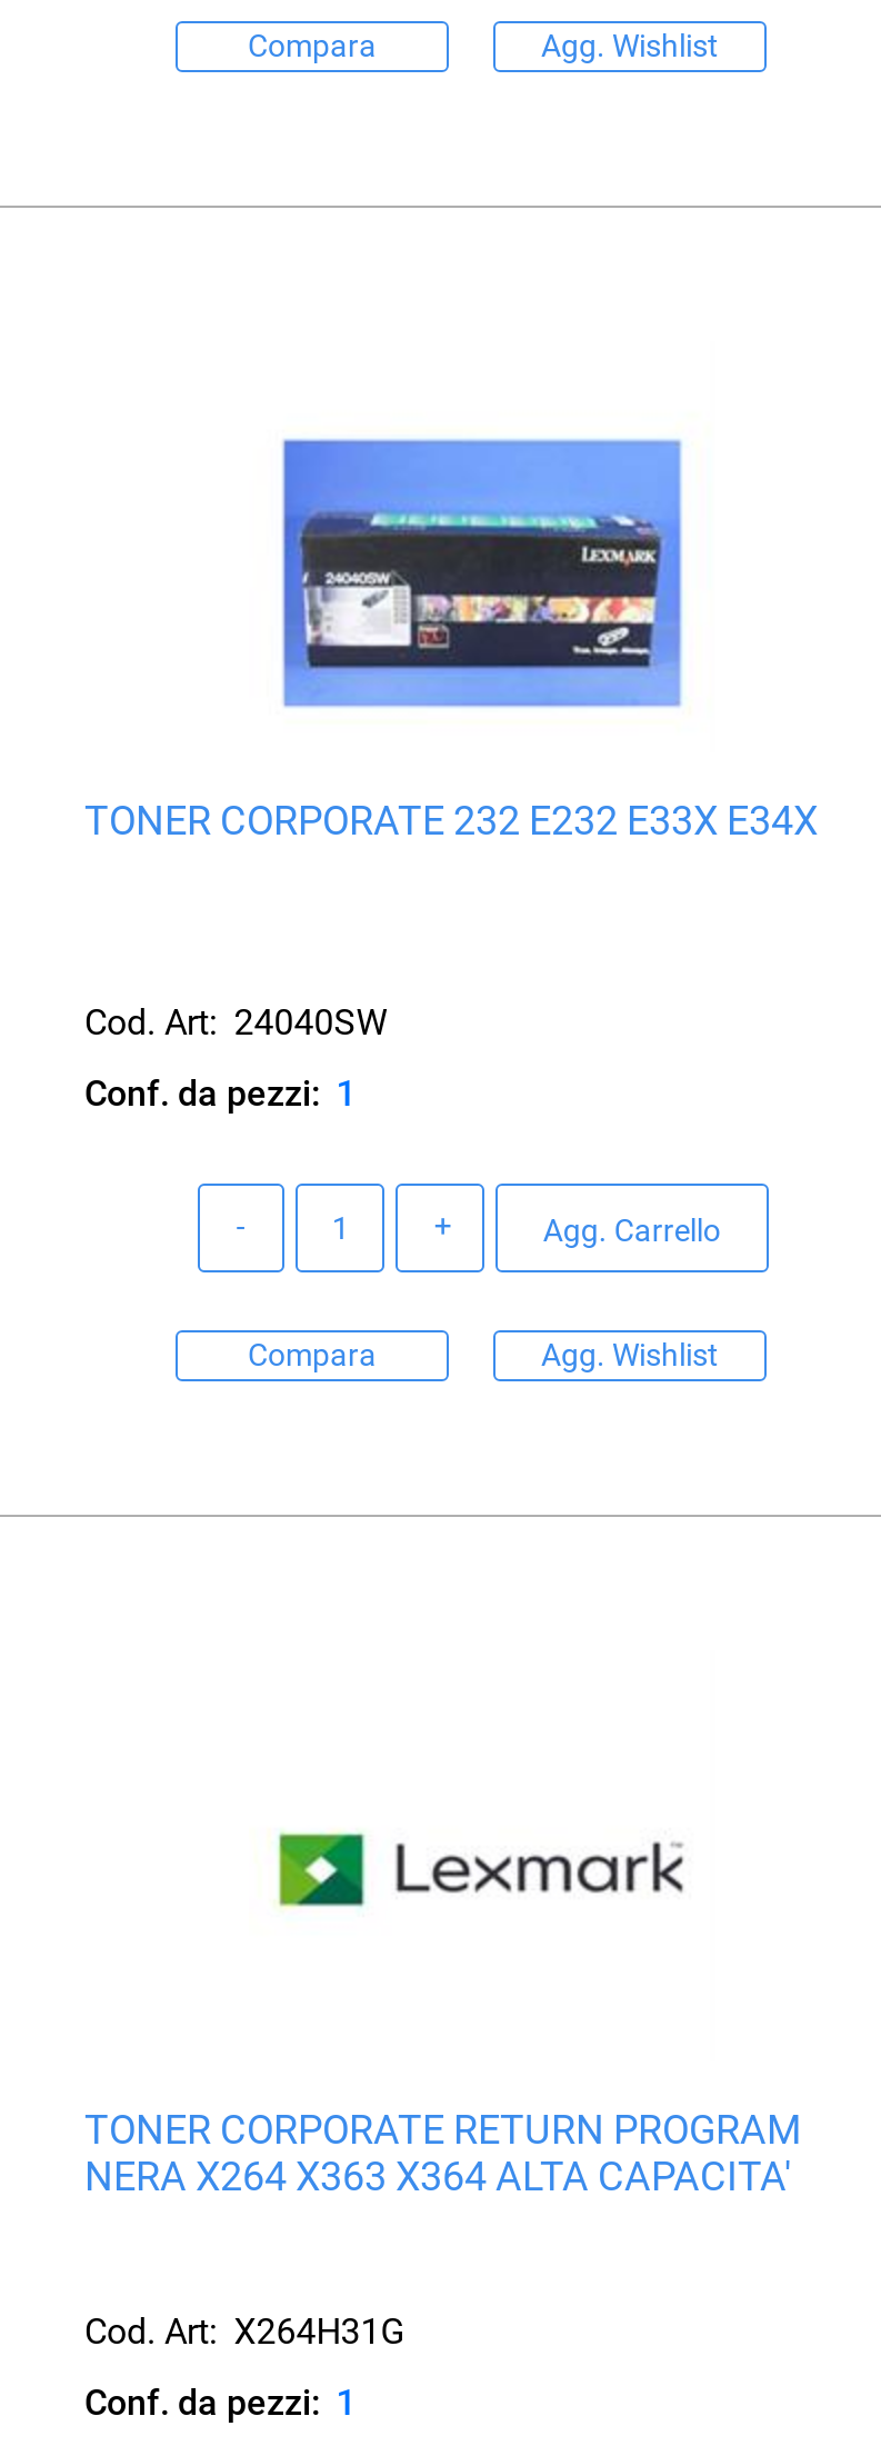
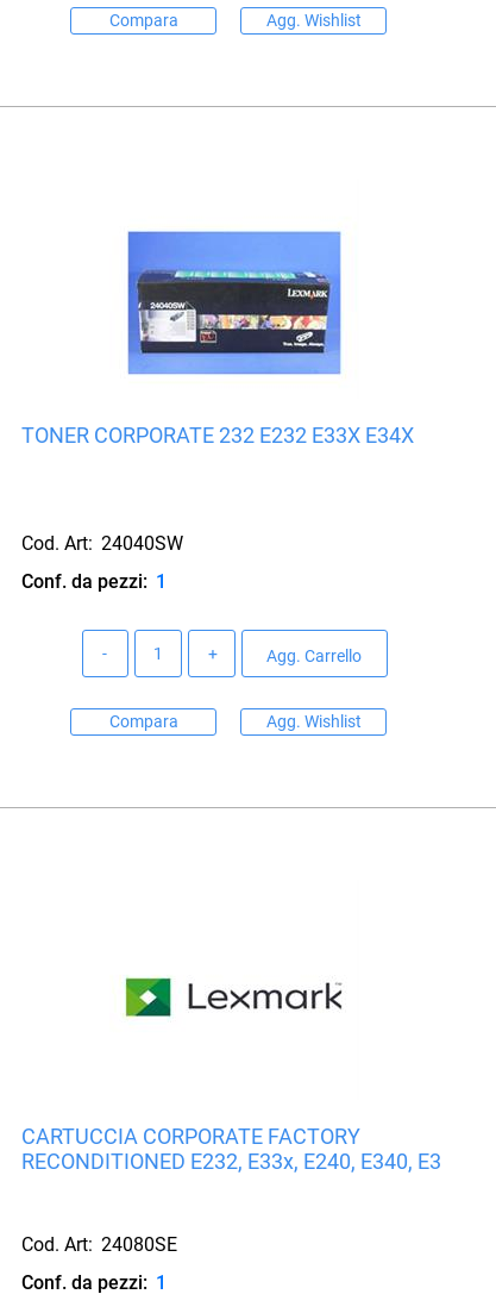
- TONER CORPORATE RETURN PROGRAM
- NERA X264 X363 X364 ALTA CAPACITA'
+ CARTUCCIA CORPORATE FACTORY
+ RECONDITIONED E232, E33x, E240, E340, E3

- Cod. Art: X264H31G
+ Cod. Art: 24080SE
